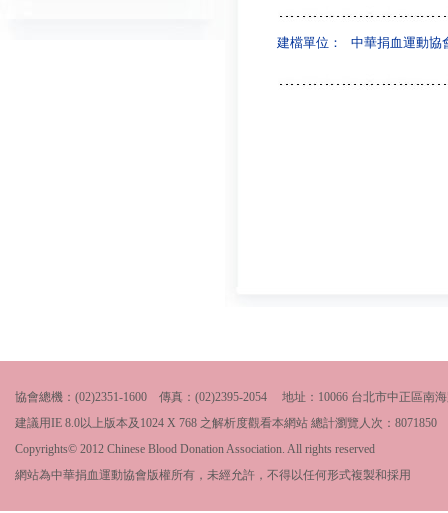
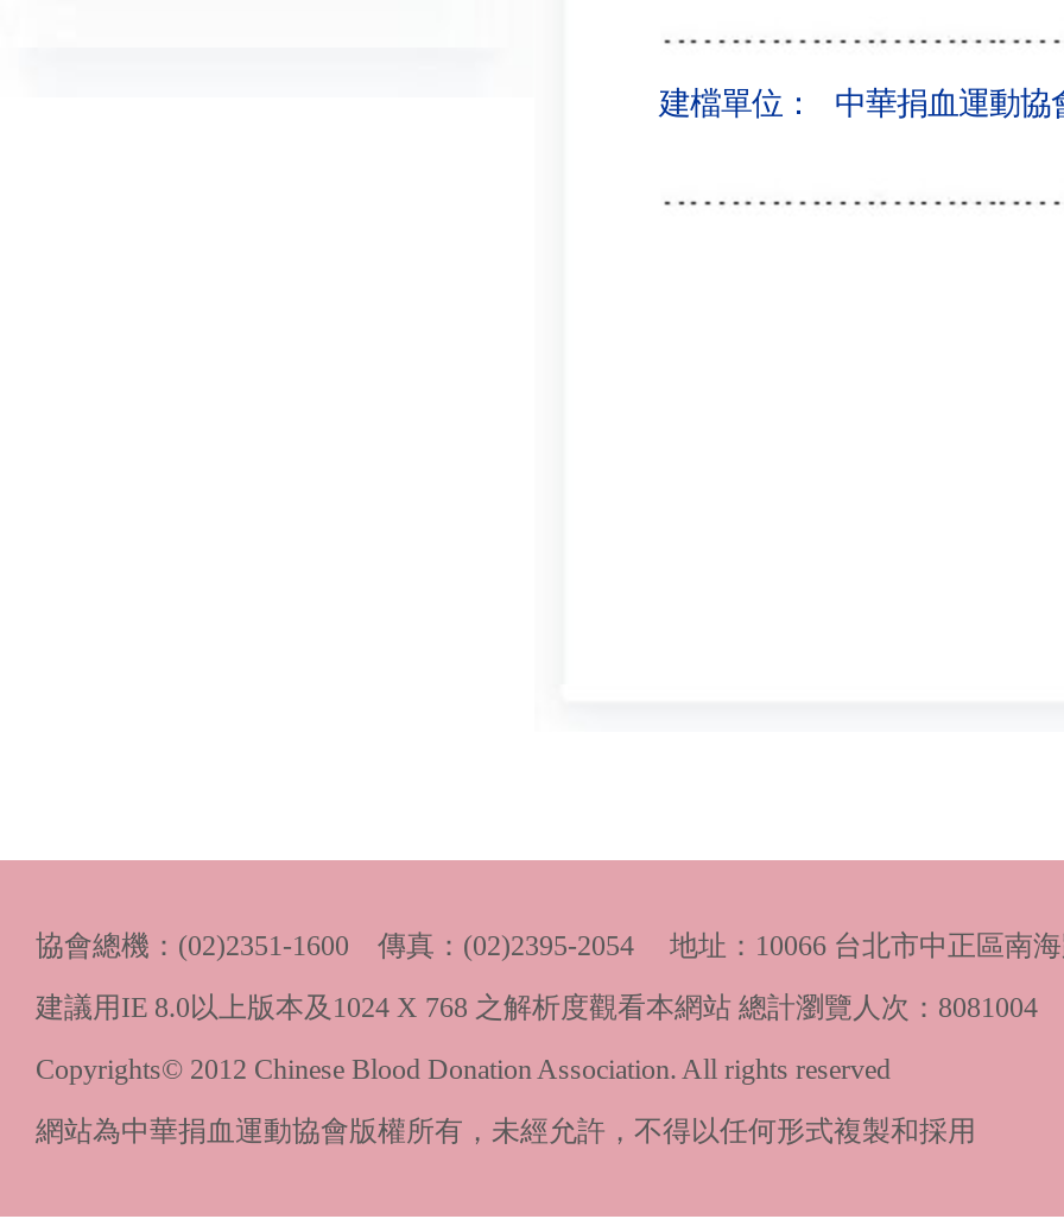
- 建議用IE 8.0以上版本及1024 X 768 之解析度觀看本網站 總計瀏覽人次：8071850
+ 建議用IE 8.0以上版本及1024 X 768 之解析度觀看本網站 總計瀏覽人次：8081004
